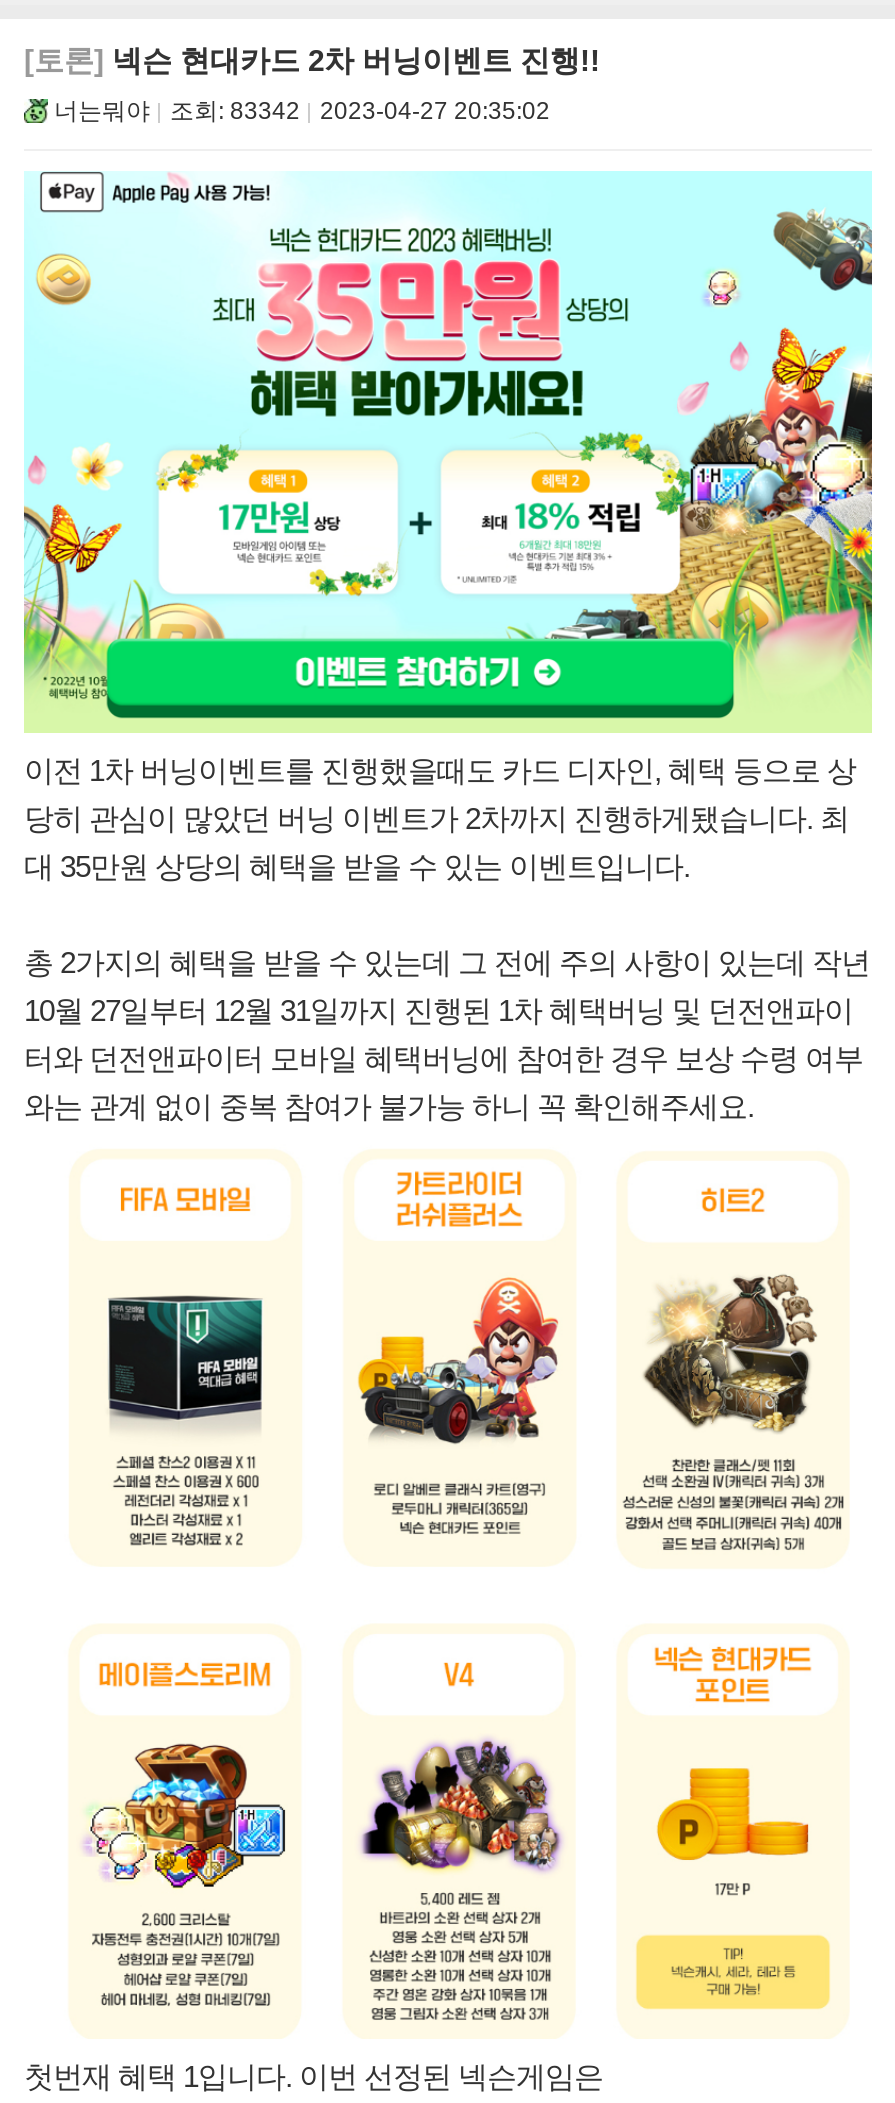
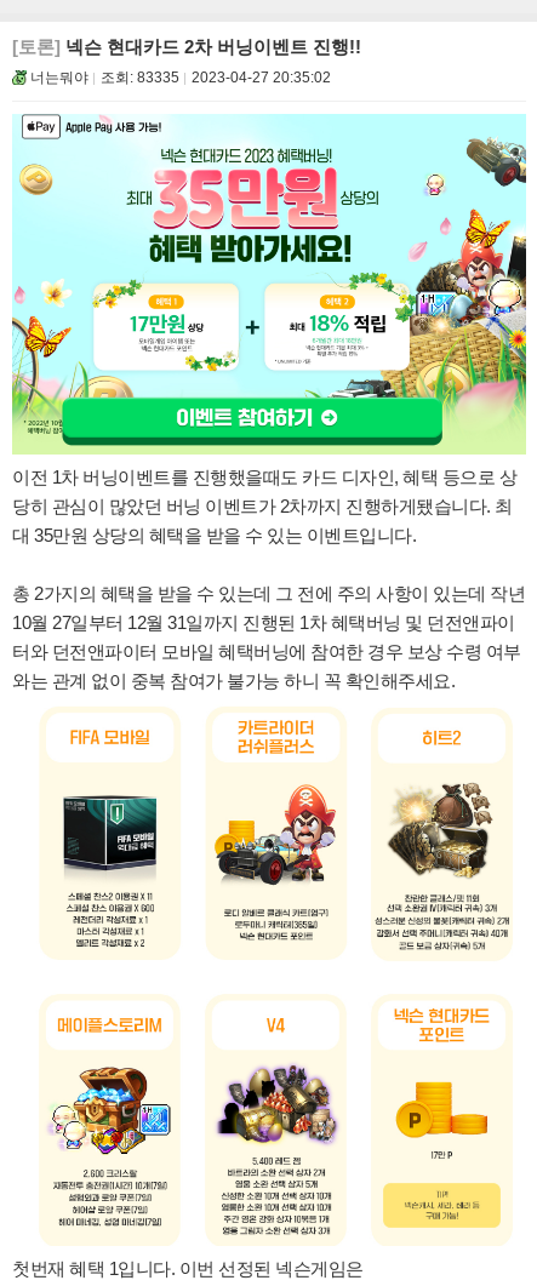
- 너는뭐야 조회: 83342 2023-04-27 20:35:02
+ 너는뭐야 조회: 83335 2023-04-27 20:35:02
